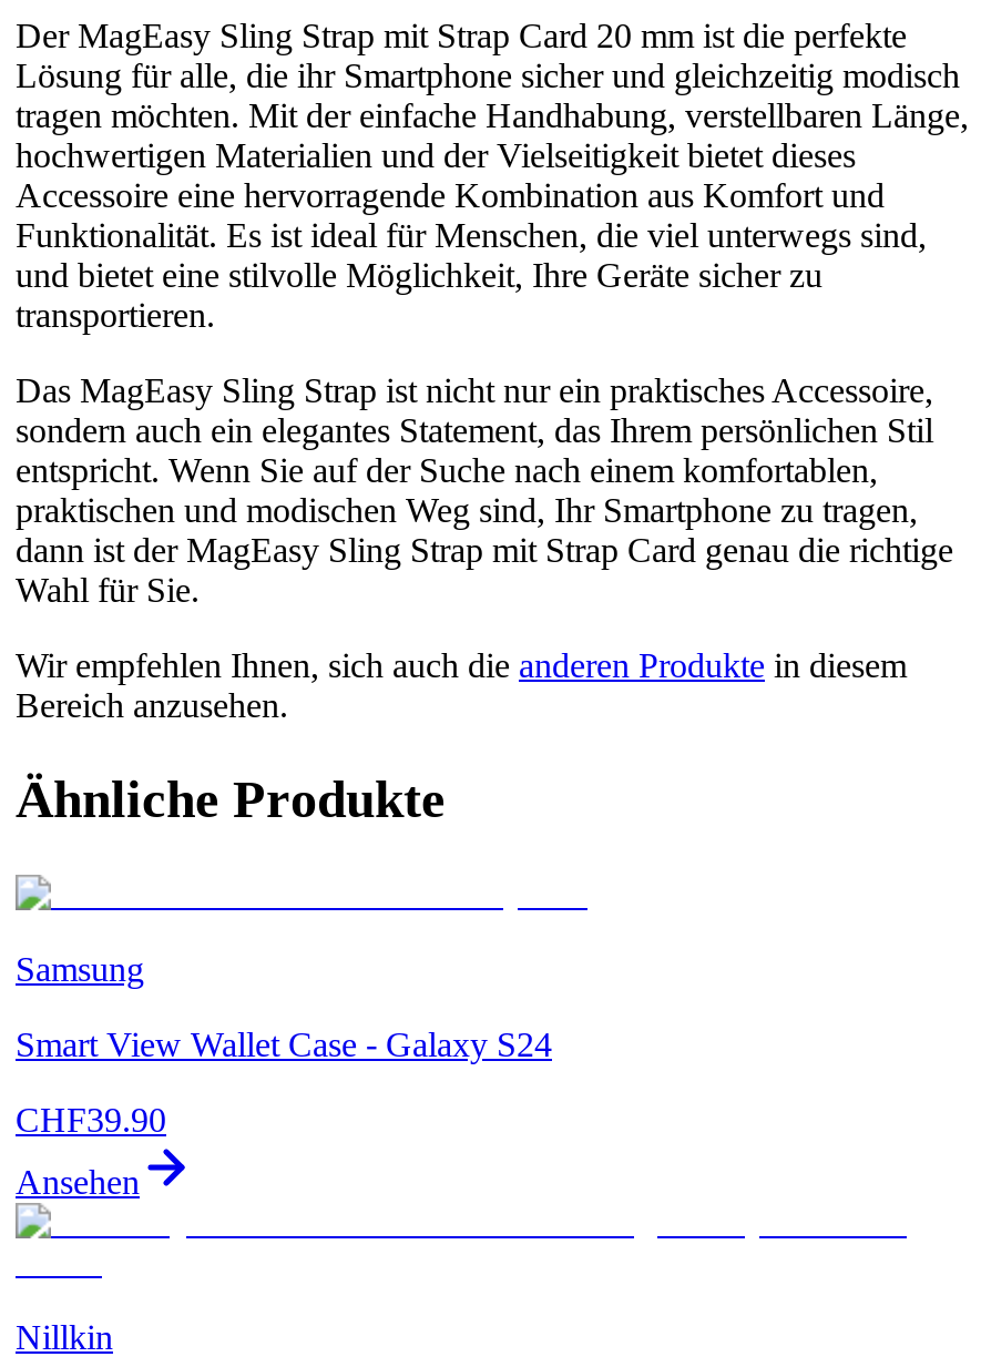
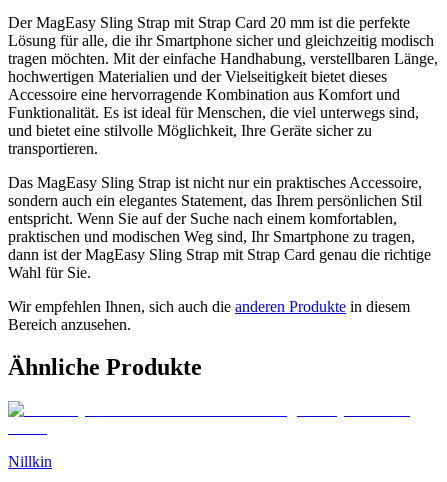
- Samsung
- Smart View Wallet Case - Galaxy S24
- CHF39.90
- Ansehen
